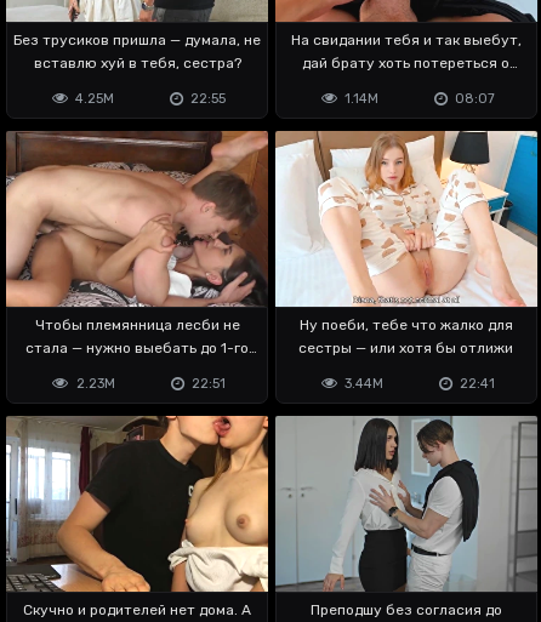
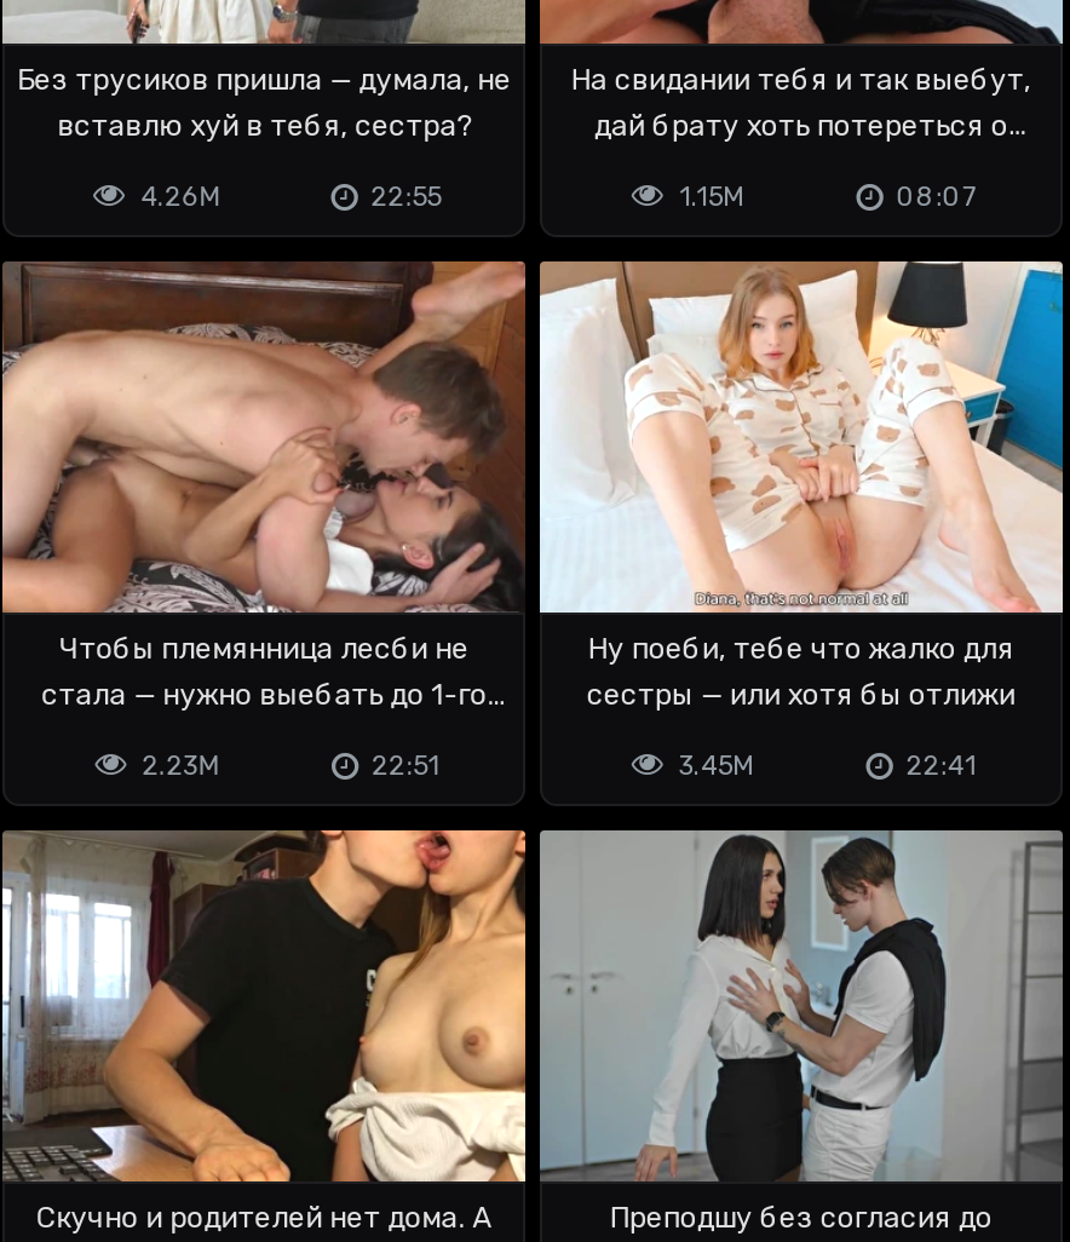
- 4.25M
+ 4.26M

- 1.14M
+ 1.15M

- 3.44M
+ 3.45M
